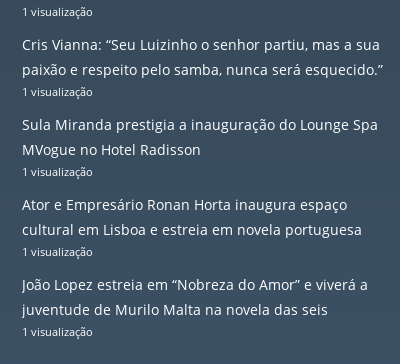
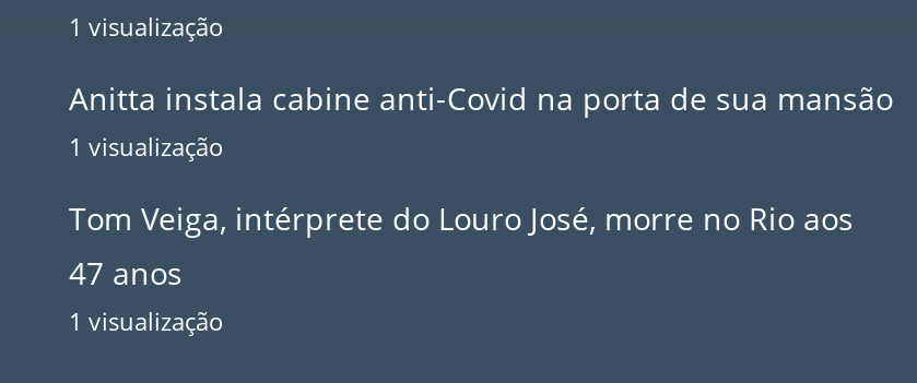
- Cris Vianna: “Seu Luizinho o senhor partiu, mas a sua
- paixão e respeito pelo samba, nunca será esquecido.”
+ Anitta instala cabine anti-Covid na porta de sua mansão

- Sula Miranda prestigia a inauguração do Lounge Spa
- MVogue no Hotel Radisson
- 1 visualização
- Ator e Empresário Ronan Horta inaugura espaço
- cultural em Lisboa e estreia em novela portuguesa
- 1 visualização
- João Lopez estreia em “Nobreza do Amor” e viverá a
- juventude de Murilo Malta na novela das seis
+ Tom Veiga, intérprete do Louro José, morre no Rio aos
+ 47 anos
